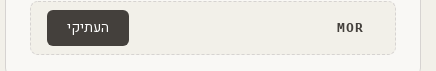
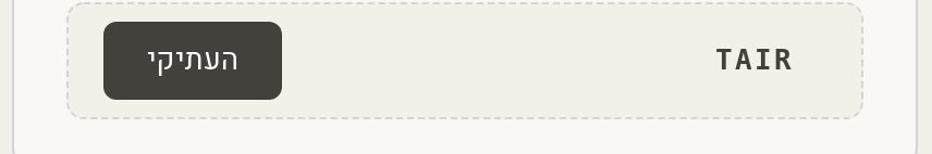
- MOR
+ TAIR
